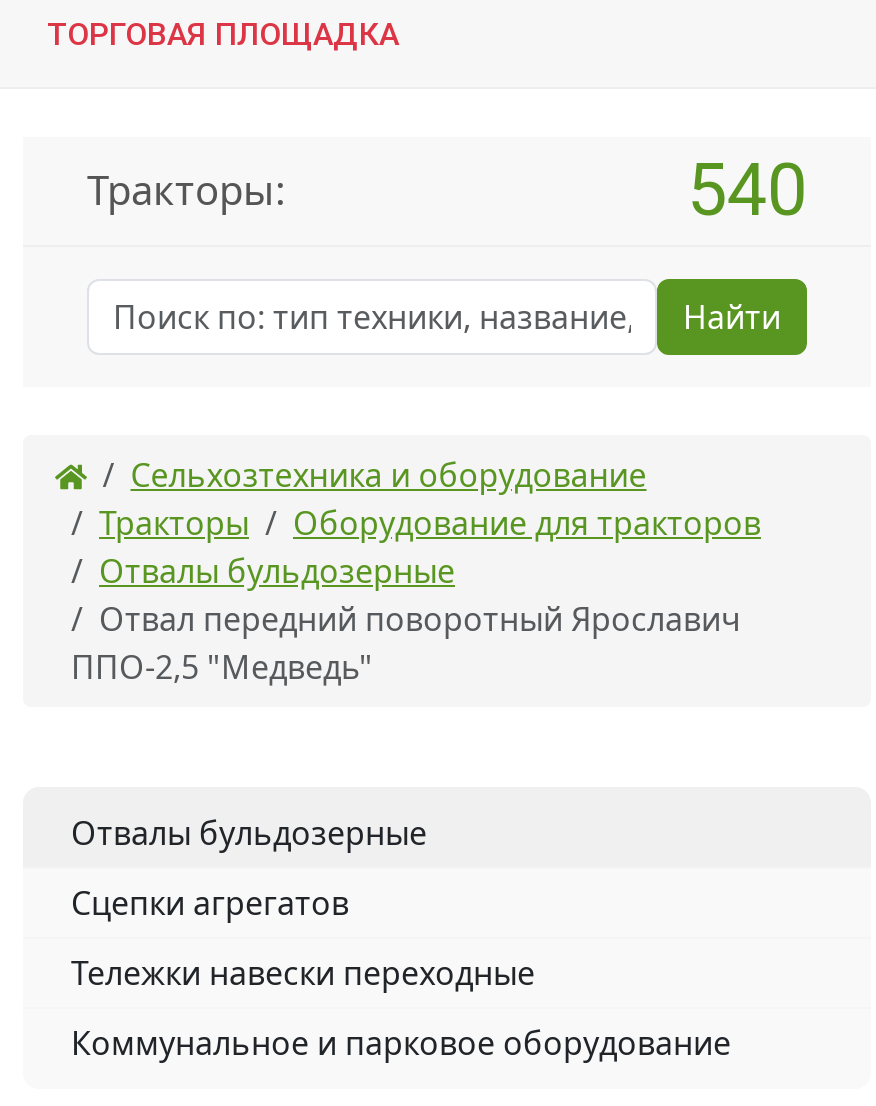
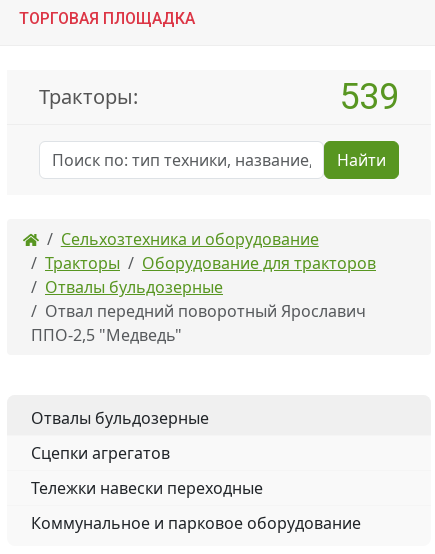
- 540
+ 539
